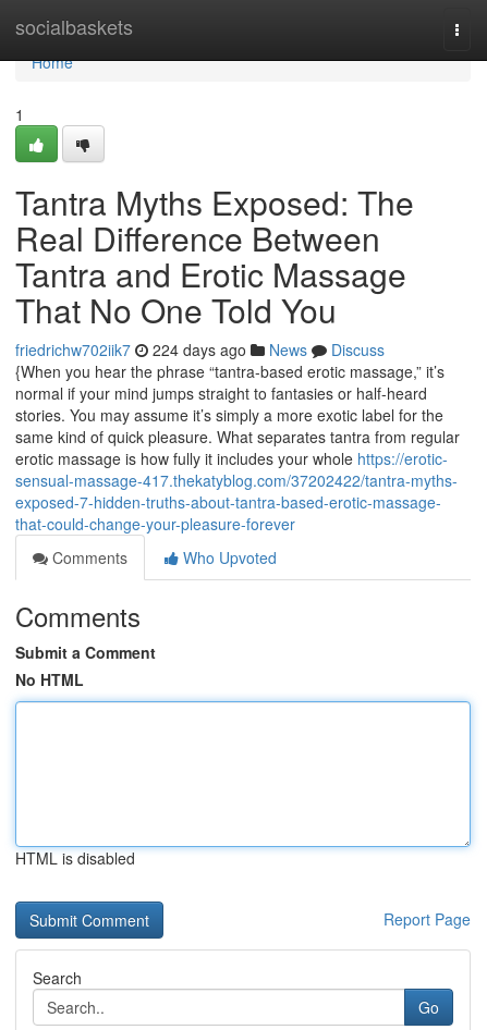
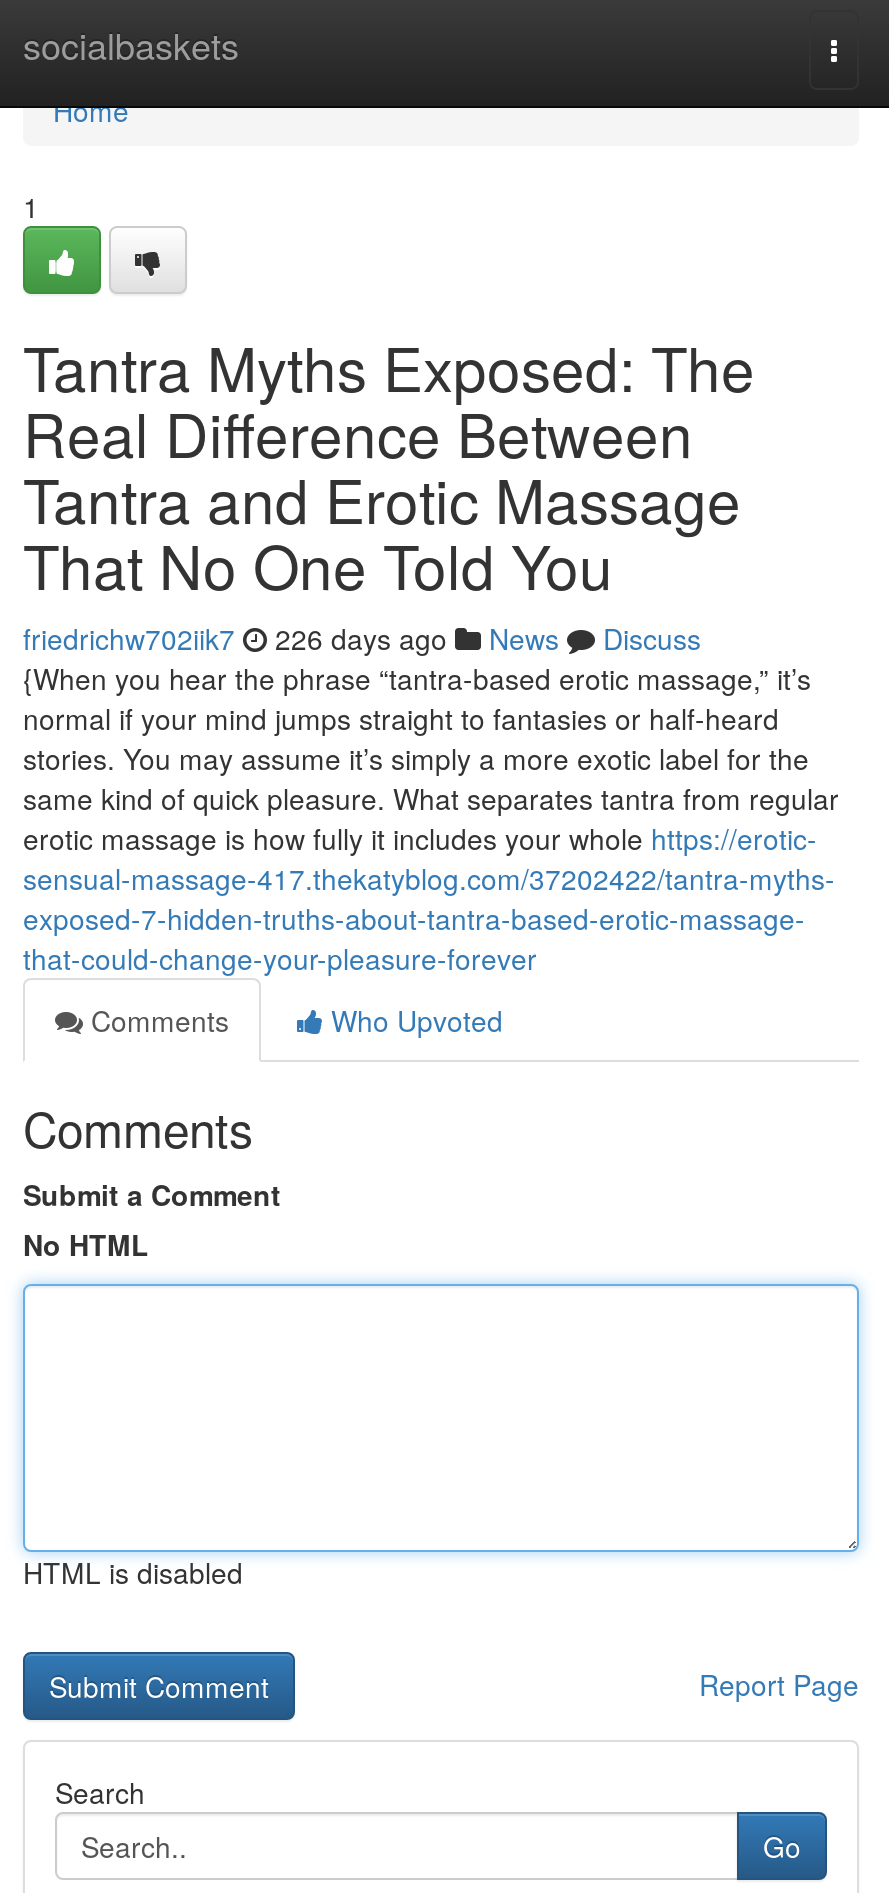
- friedrichw702iik7 224 days ago News Discuss
+ friedrichw702iik7 226 days ago News Discuss
